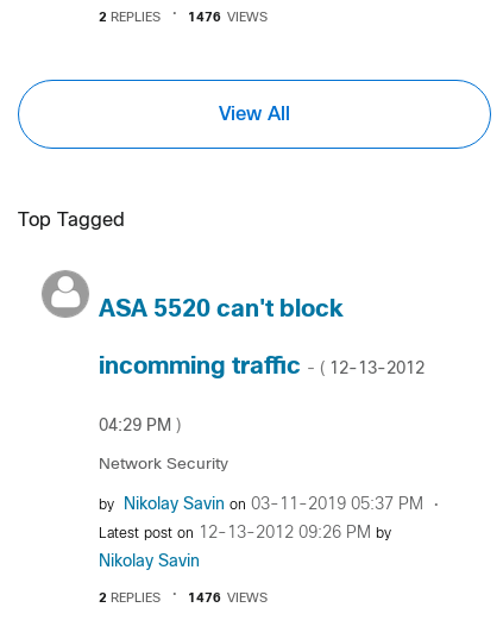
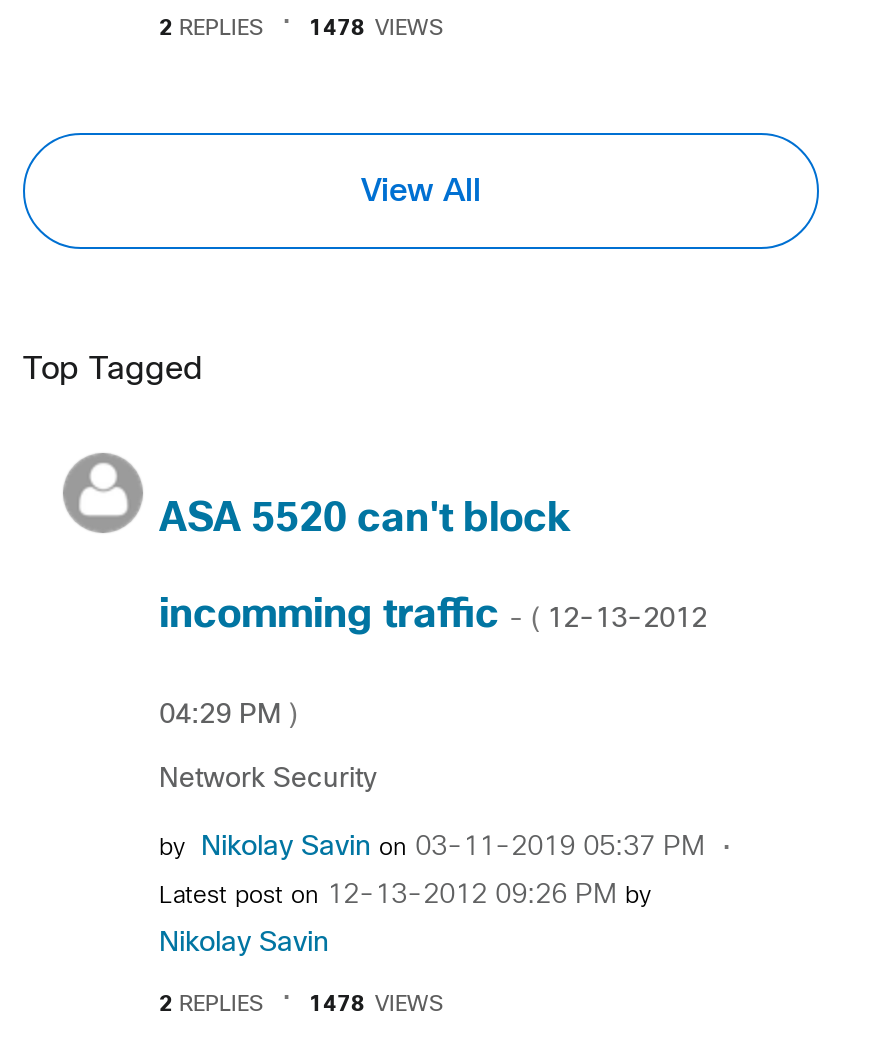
- 1476 VIEWS
+ 1478 VIEWS

- 1476 VIEWS
+ 1478 VIEWS
